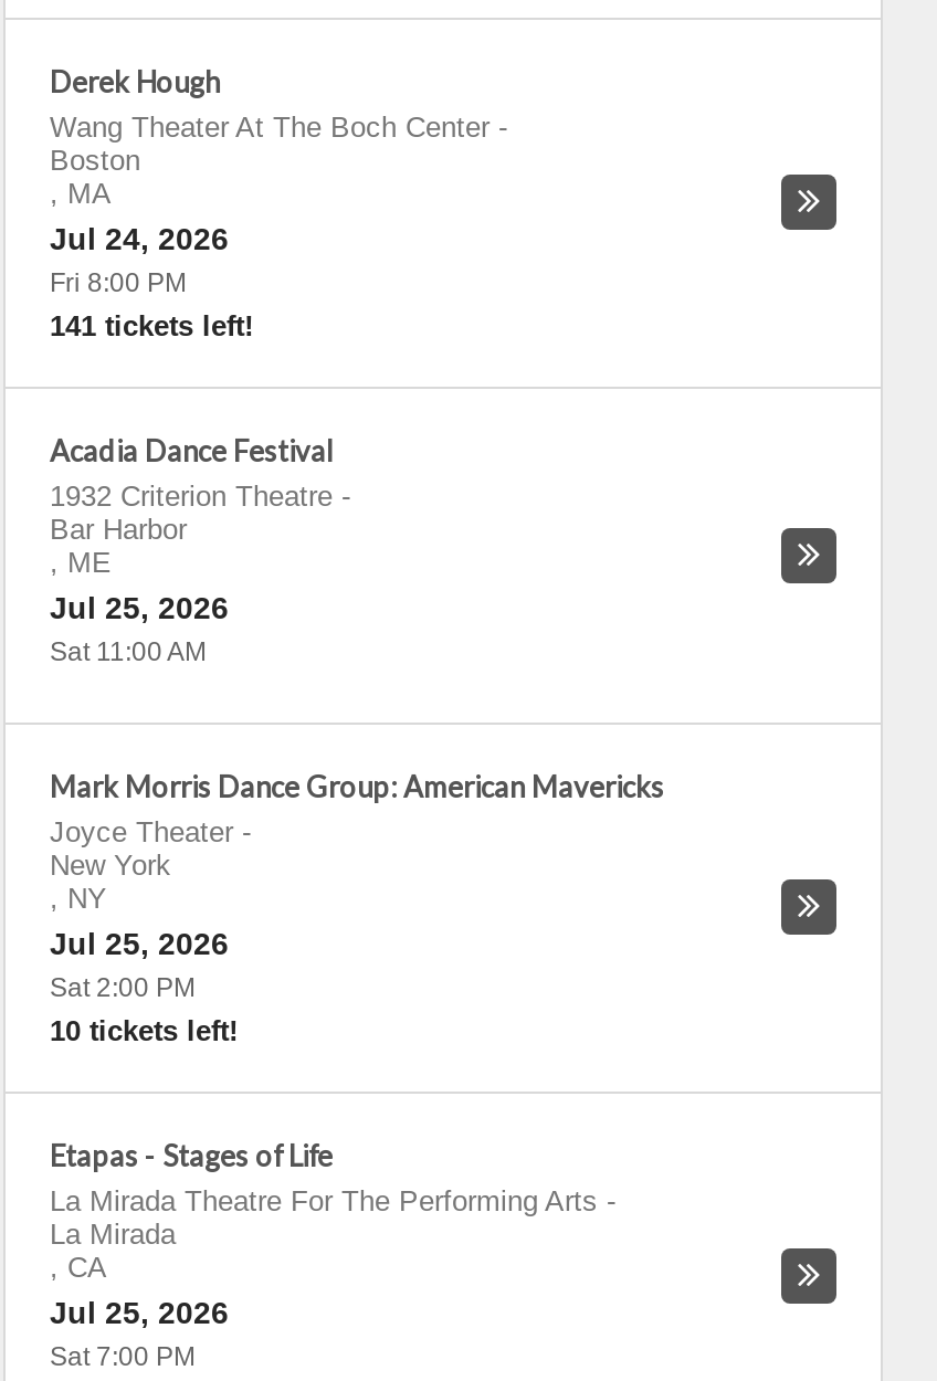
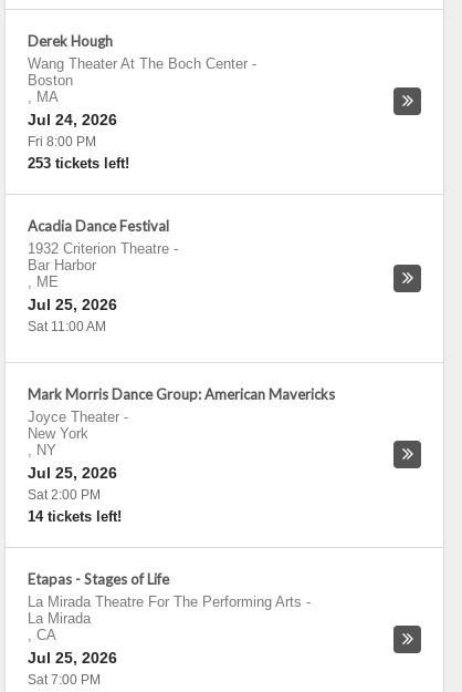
- 141 tickets left!
+ 253 tickets left!

- 10 tickets left!
+ 14 tickets left!
